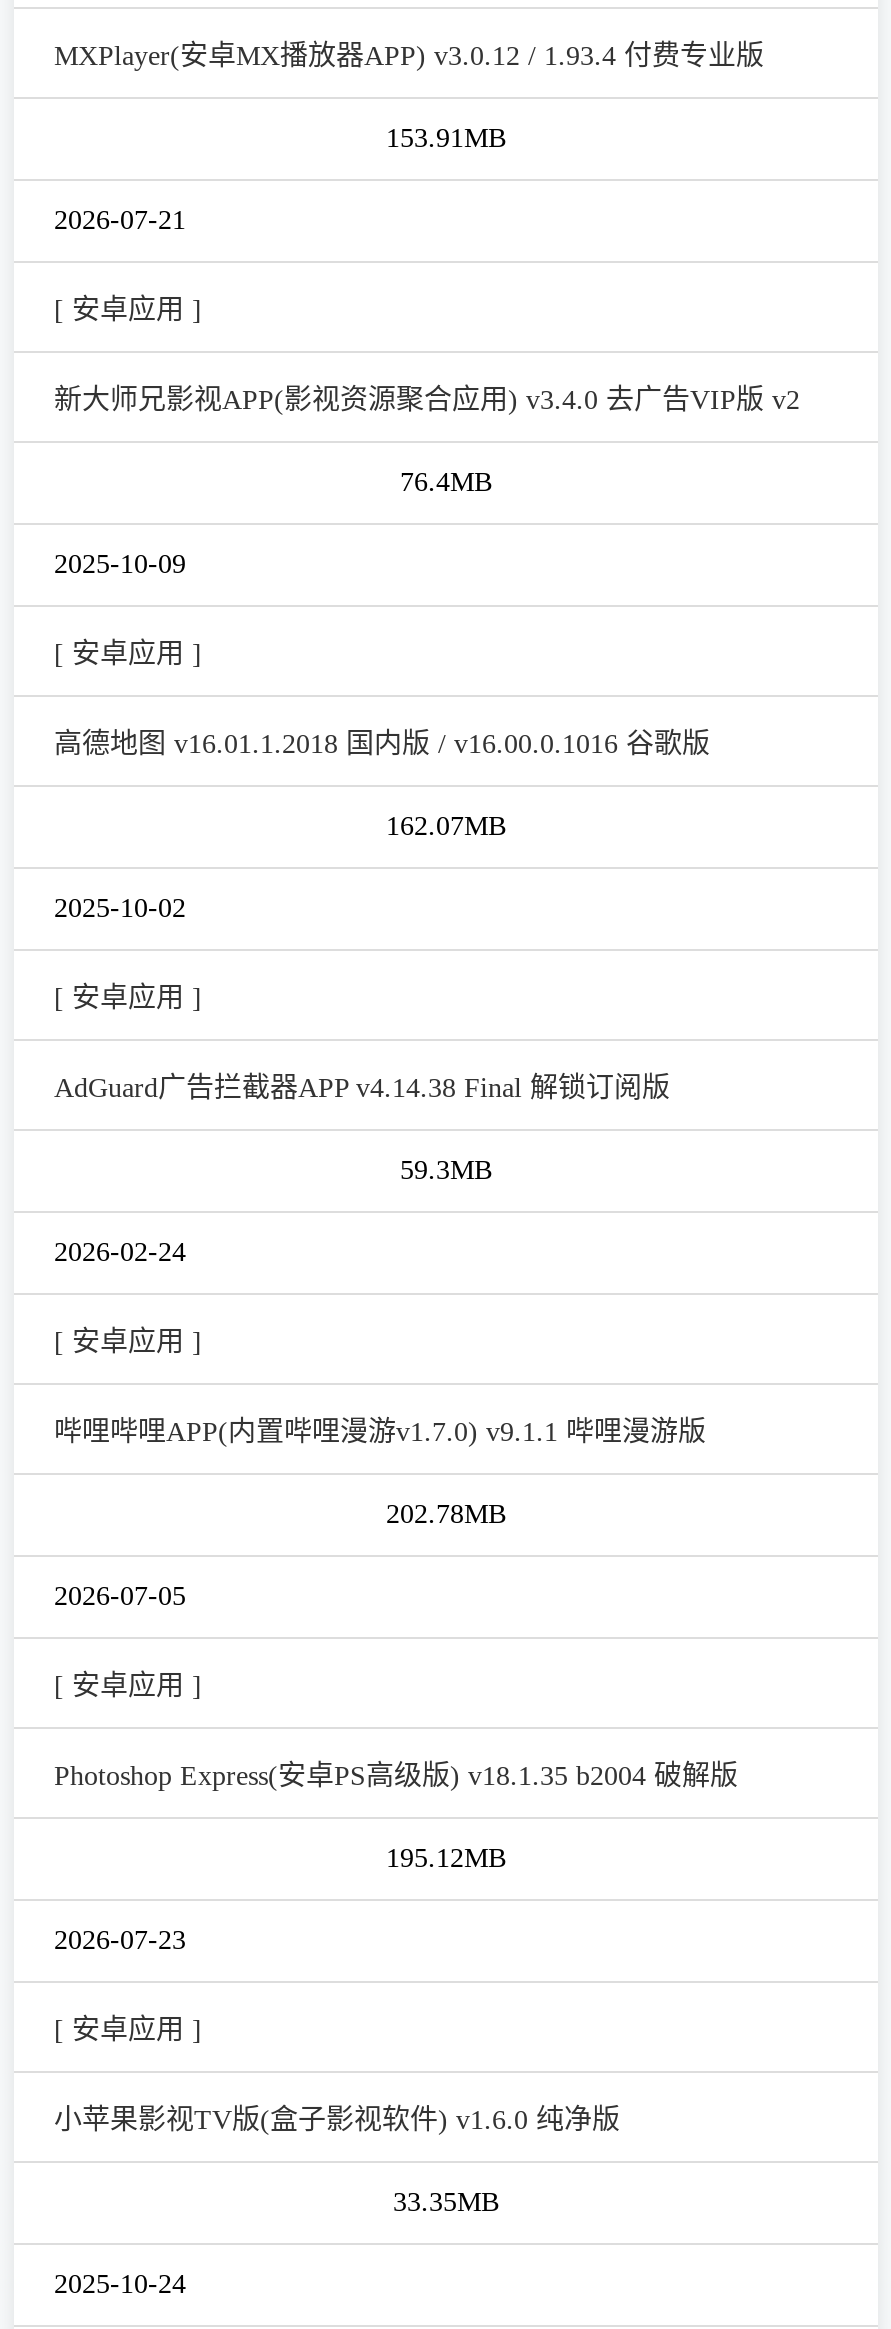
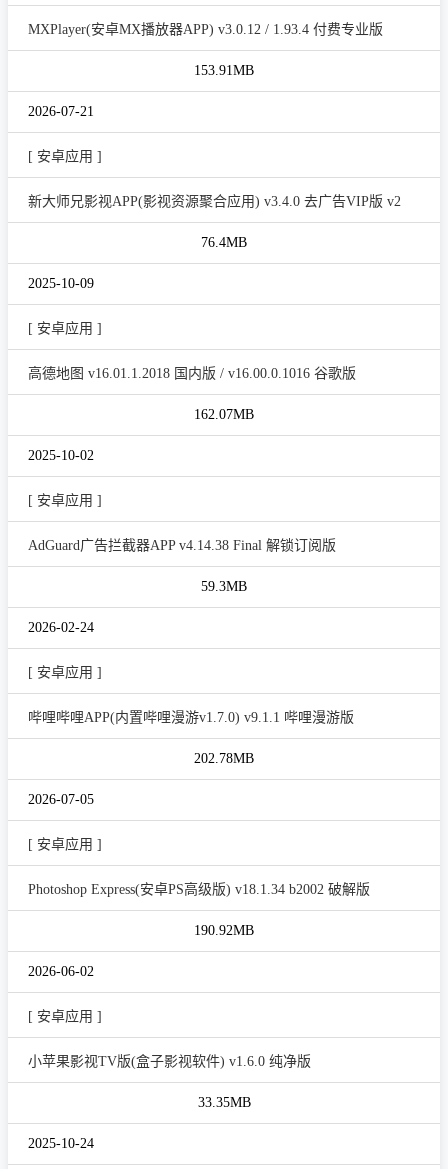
- Photoshop Express(安卓PS高级版) v18.1.35 b2004 破解版
+ Photoshop Express(安卓PS高级版) v18.1.34 b2002 破解版

- 195.12MB
+ 190.92MB

- 2026-07-23
+ 2026-06-02
